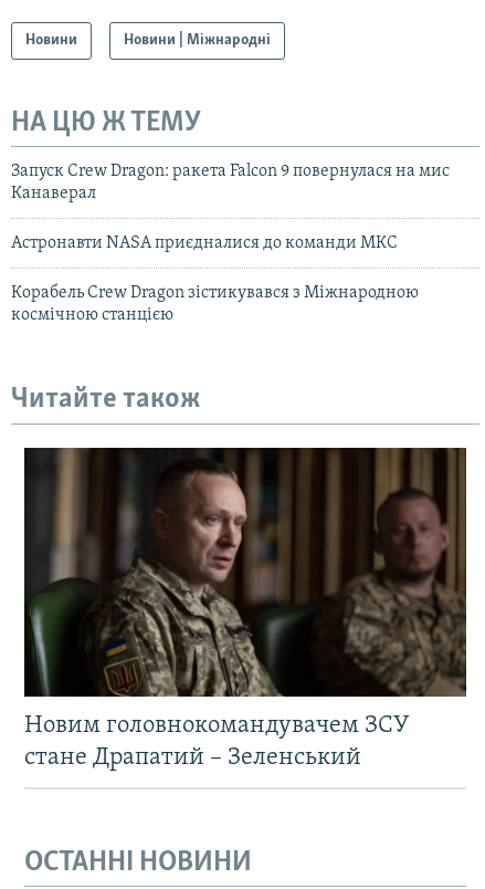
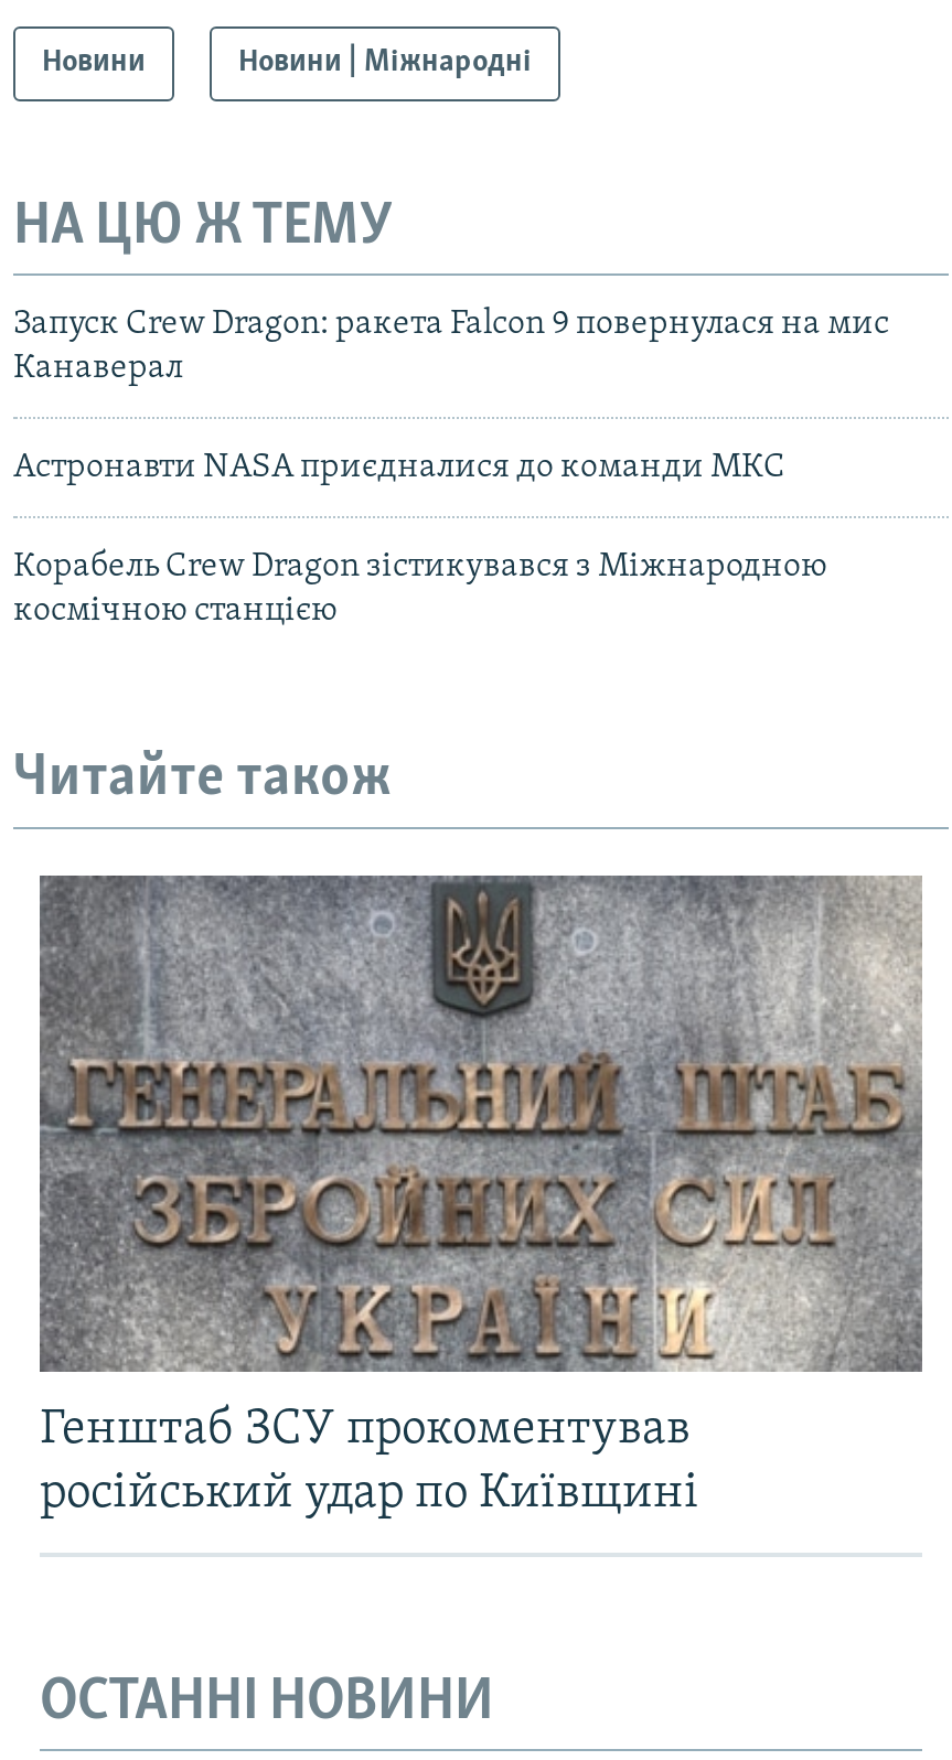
- [image]
- Новим головнокомандувачем ЗСУ
- стане Драпатий – Зеленський
+ [image]
+ Генштаб ЗСУ прокоментував
+ російський удар по Київщині
